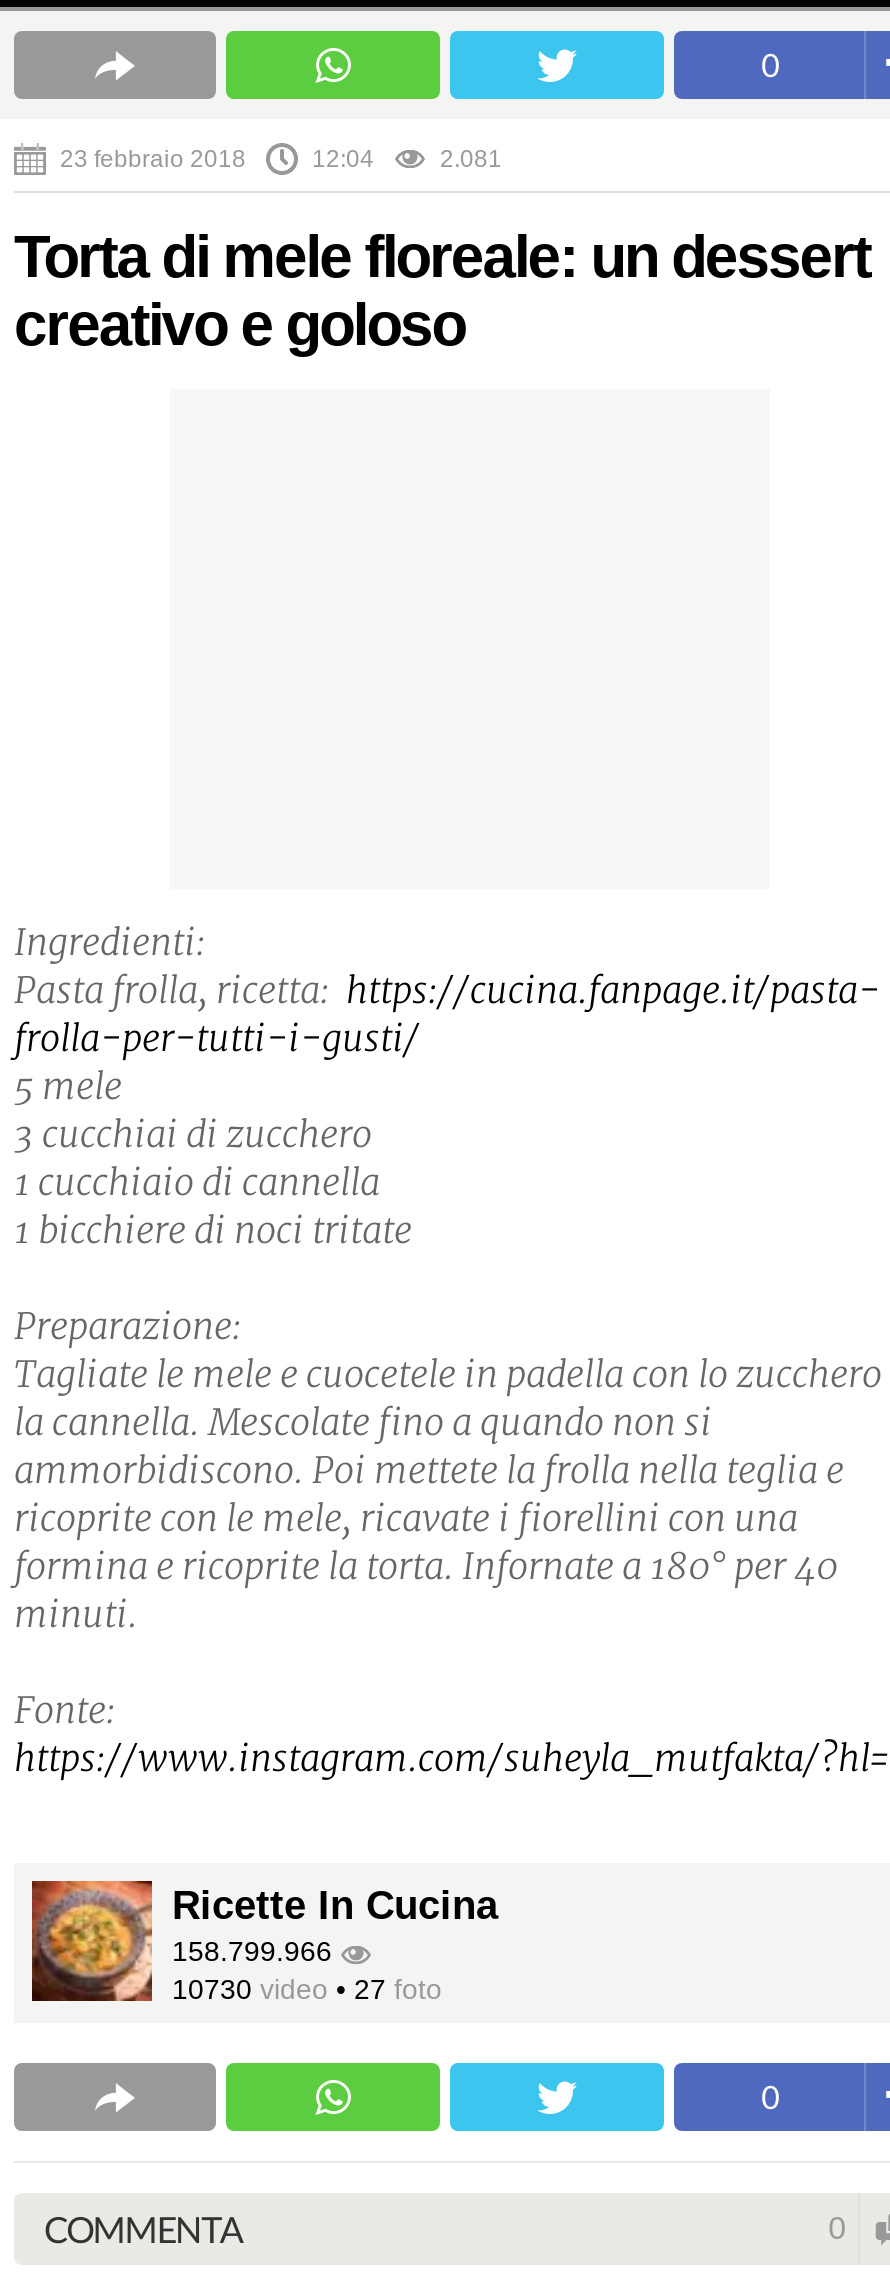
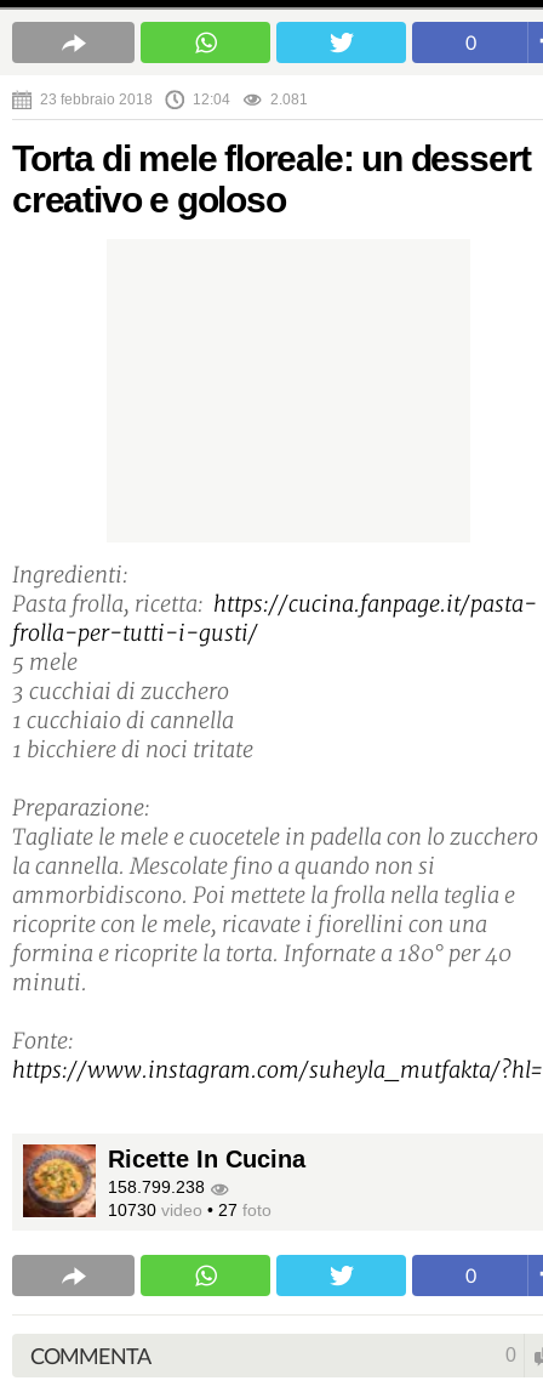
- 158.799.966
+ 158.799.238
